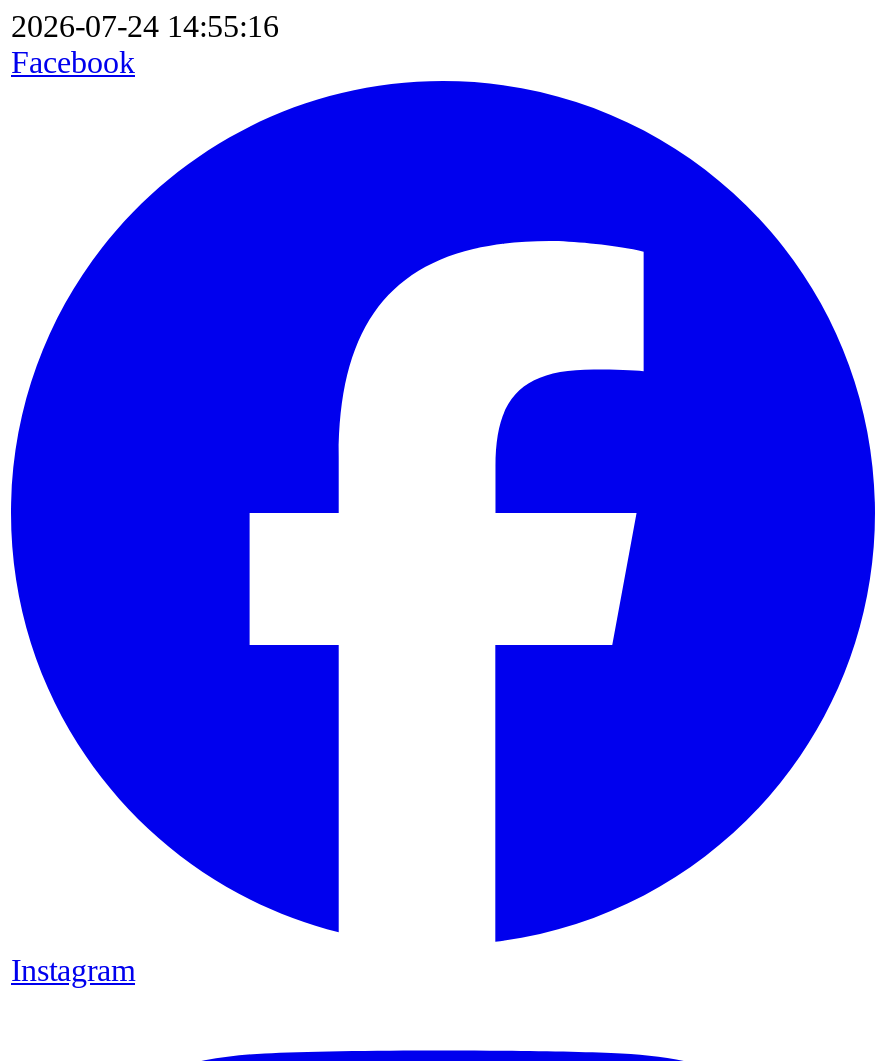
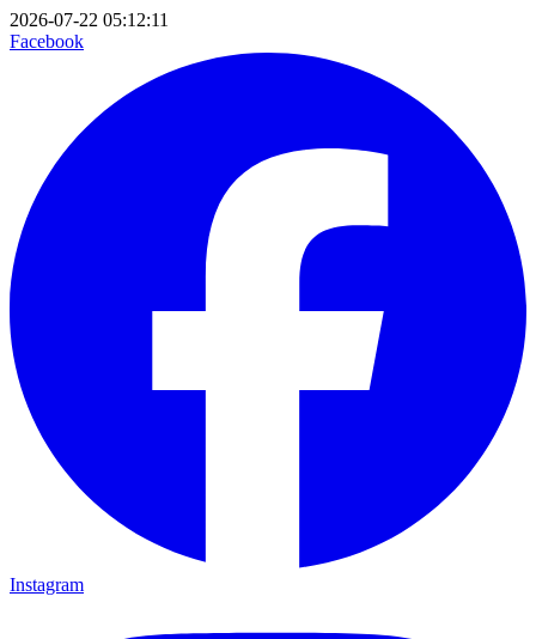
- 2026-07-24 14:55:16
+ 2026-07-22 05:12:11
